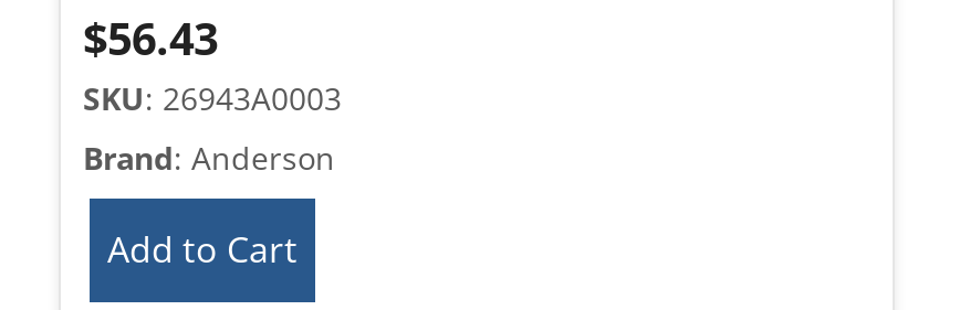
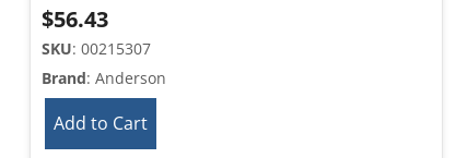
- SKU: 26943A0003
+ SKU: 00215307
